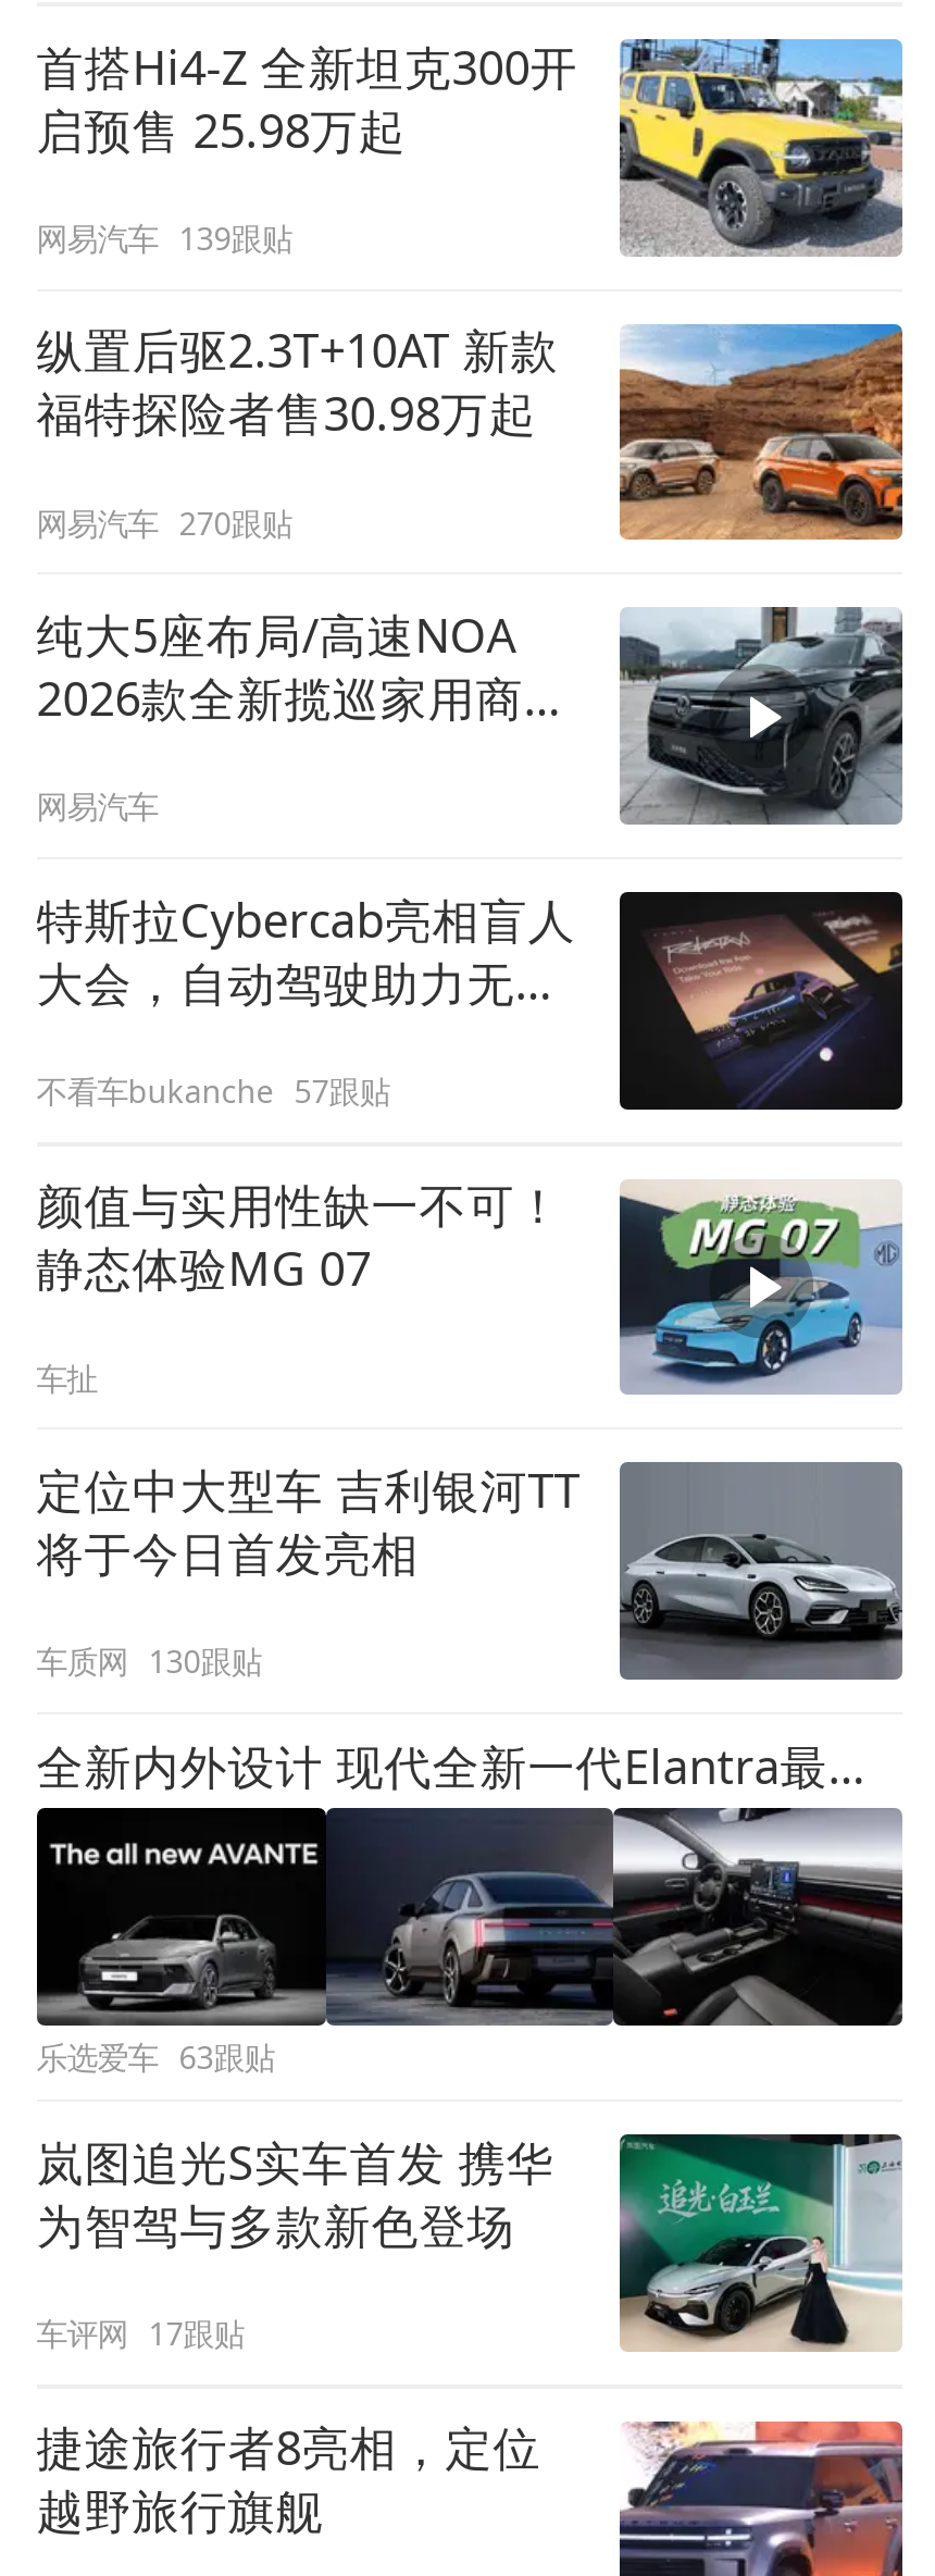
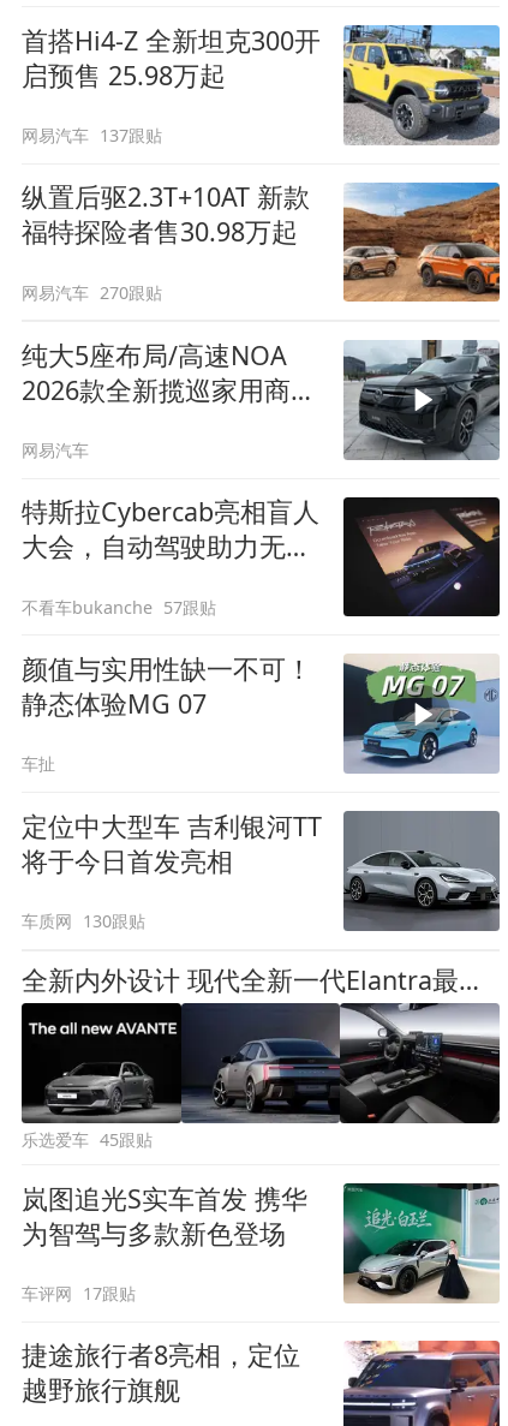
- 网易汽车 139跟贴
+ 网易汽车 137跟贴

- 乐选爱车 63跟贴
+ 乐选爱车 45跟贴
